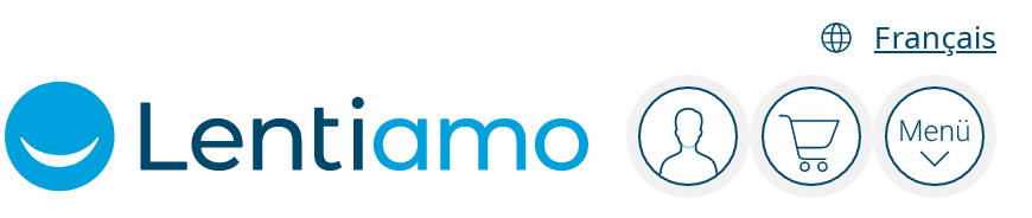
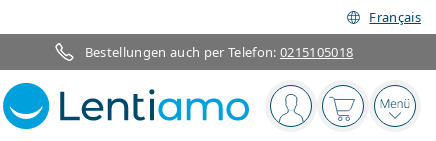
+ Bestellungen auch per Telefon: 0215105018
